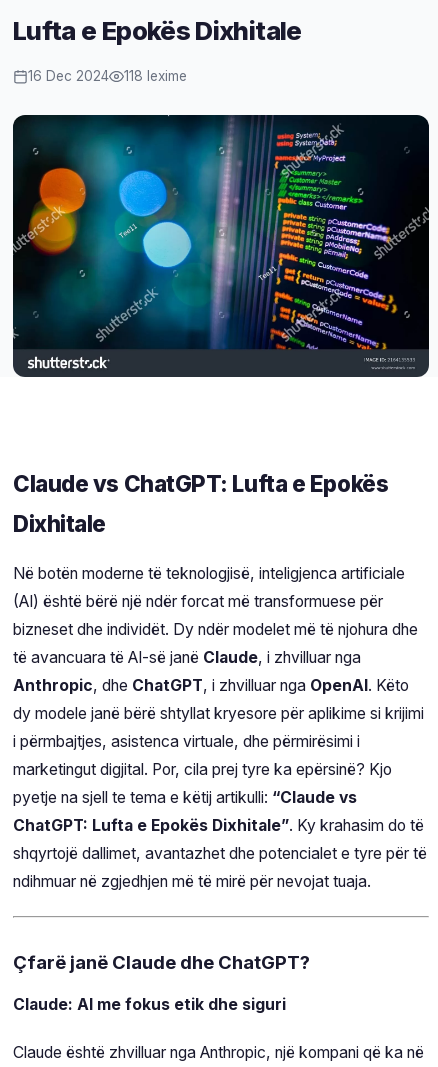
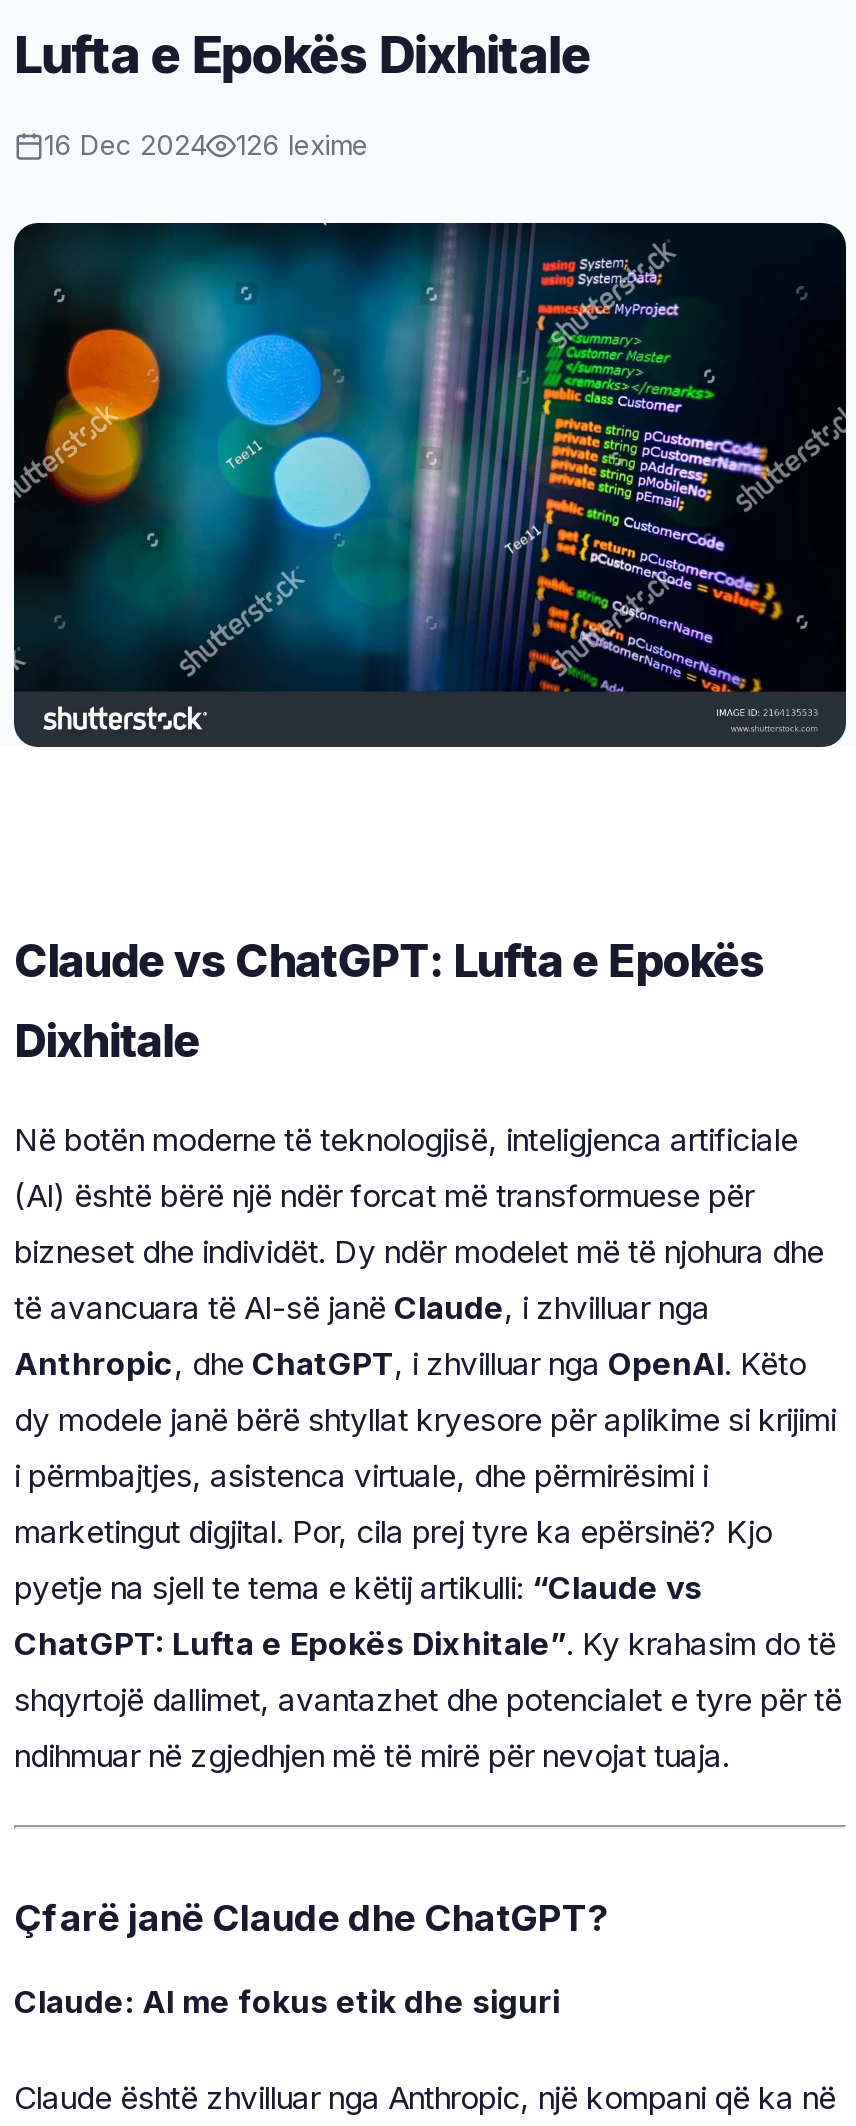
- 16 Dec 2024 118 lexime
+ 16 Dec 2024 126 lexime
